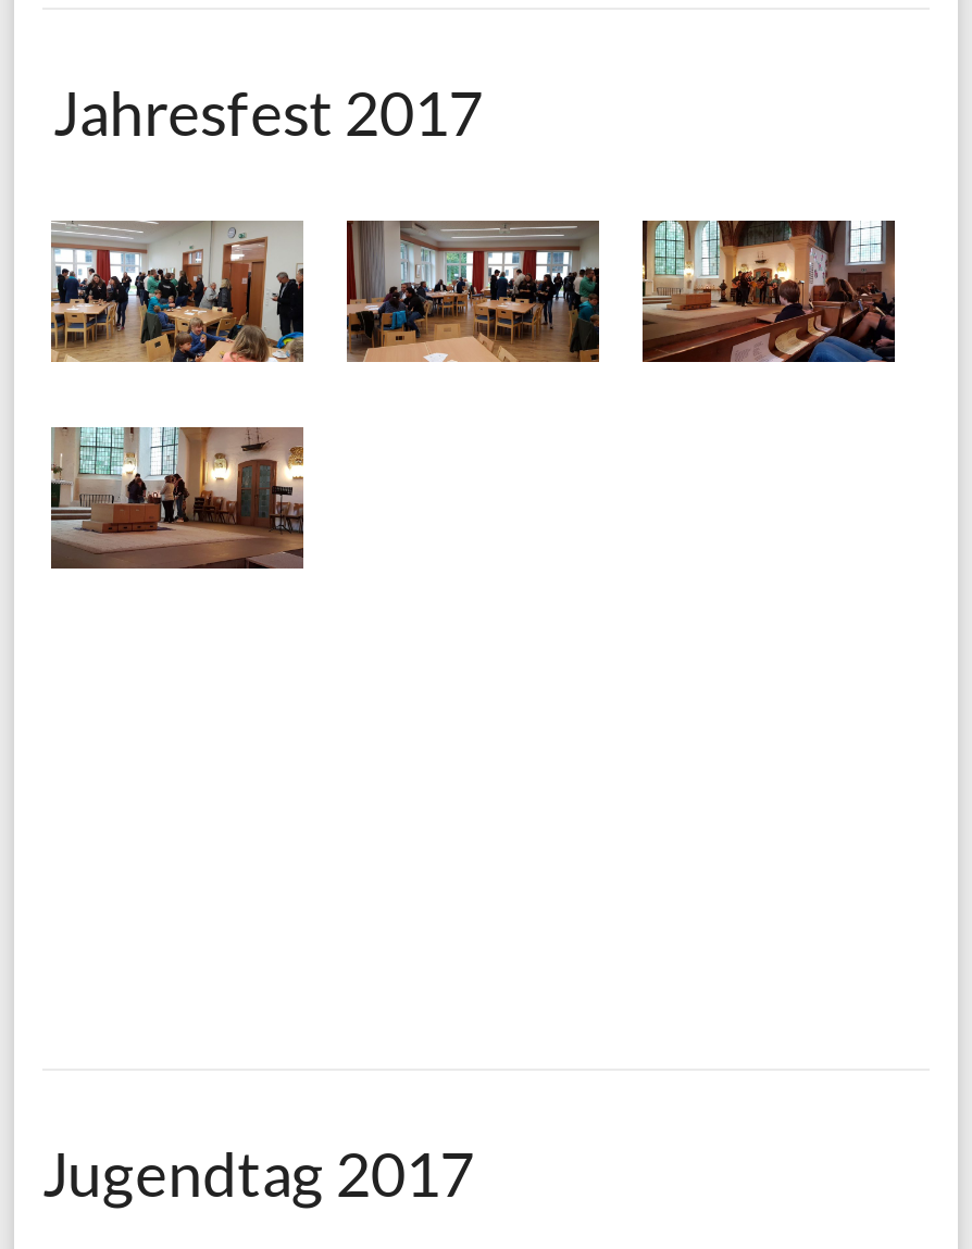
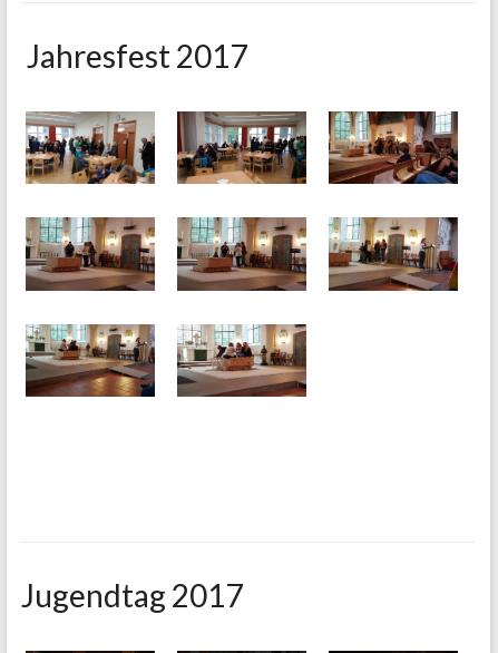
+ [image]

+ [image]

+ [image]

+ [image]
